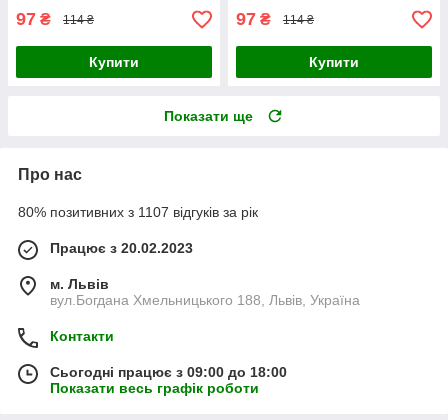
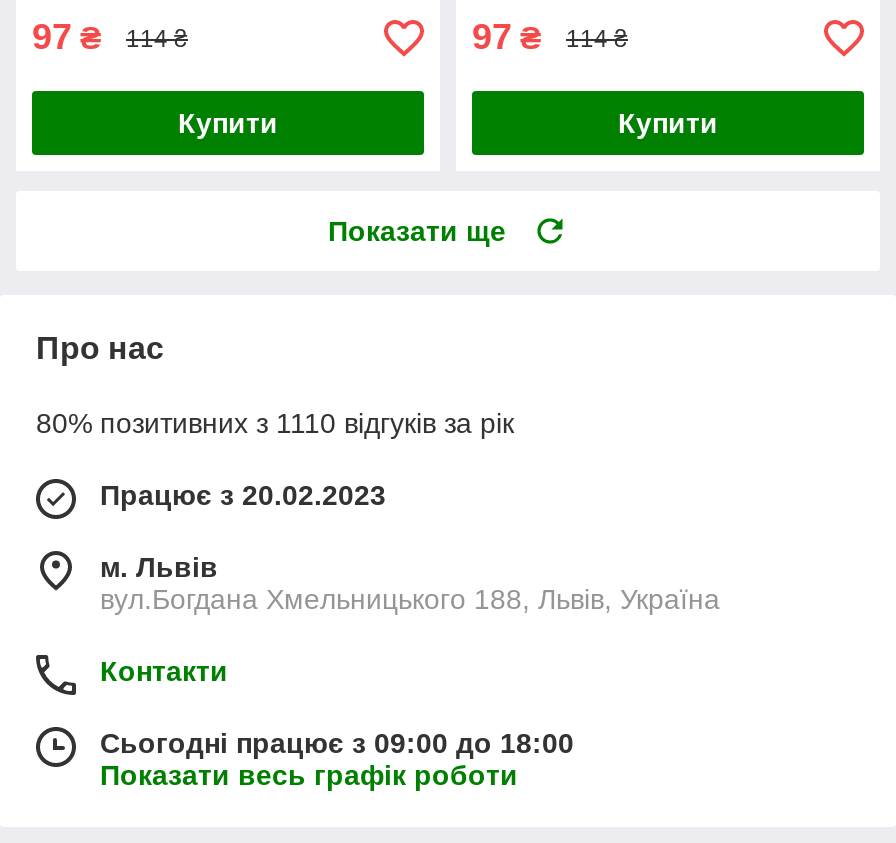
- 80% позитивних з 1107 відгуків за рік
+ 80% позитивних з 1110 відгуків за рік
